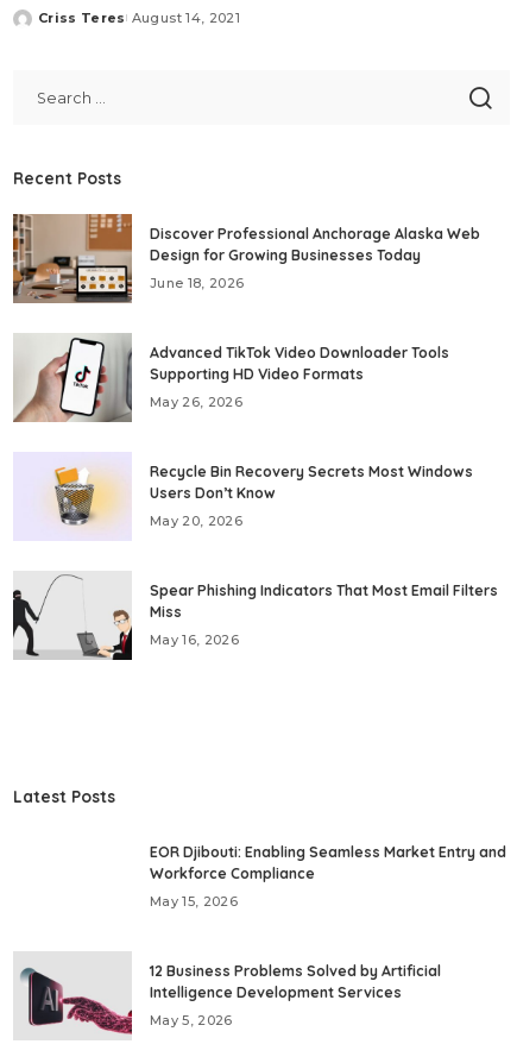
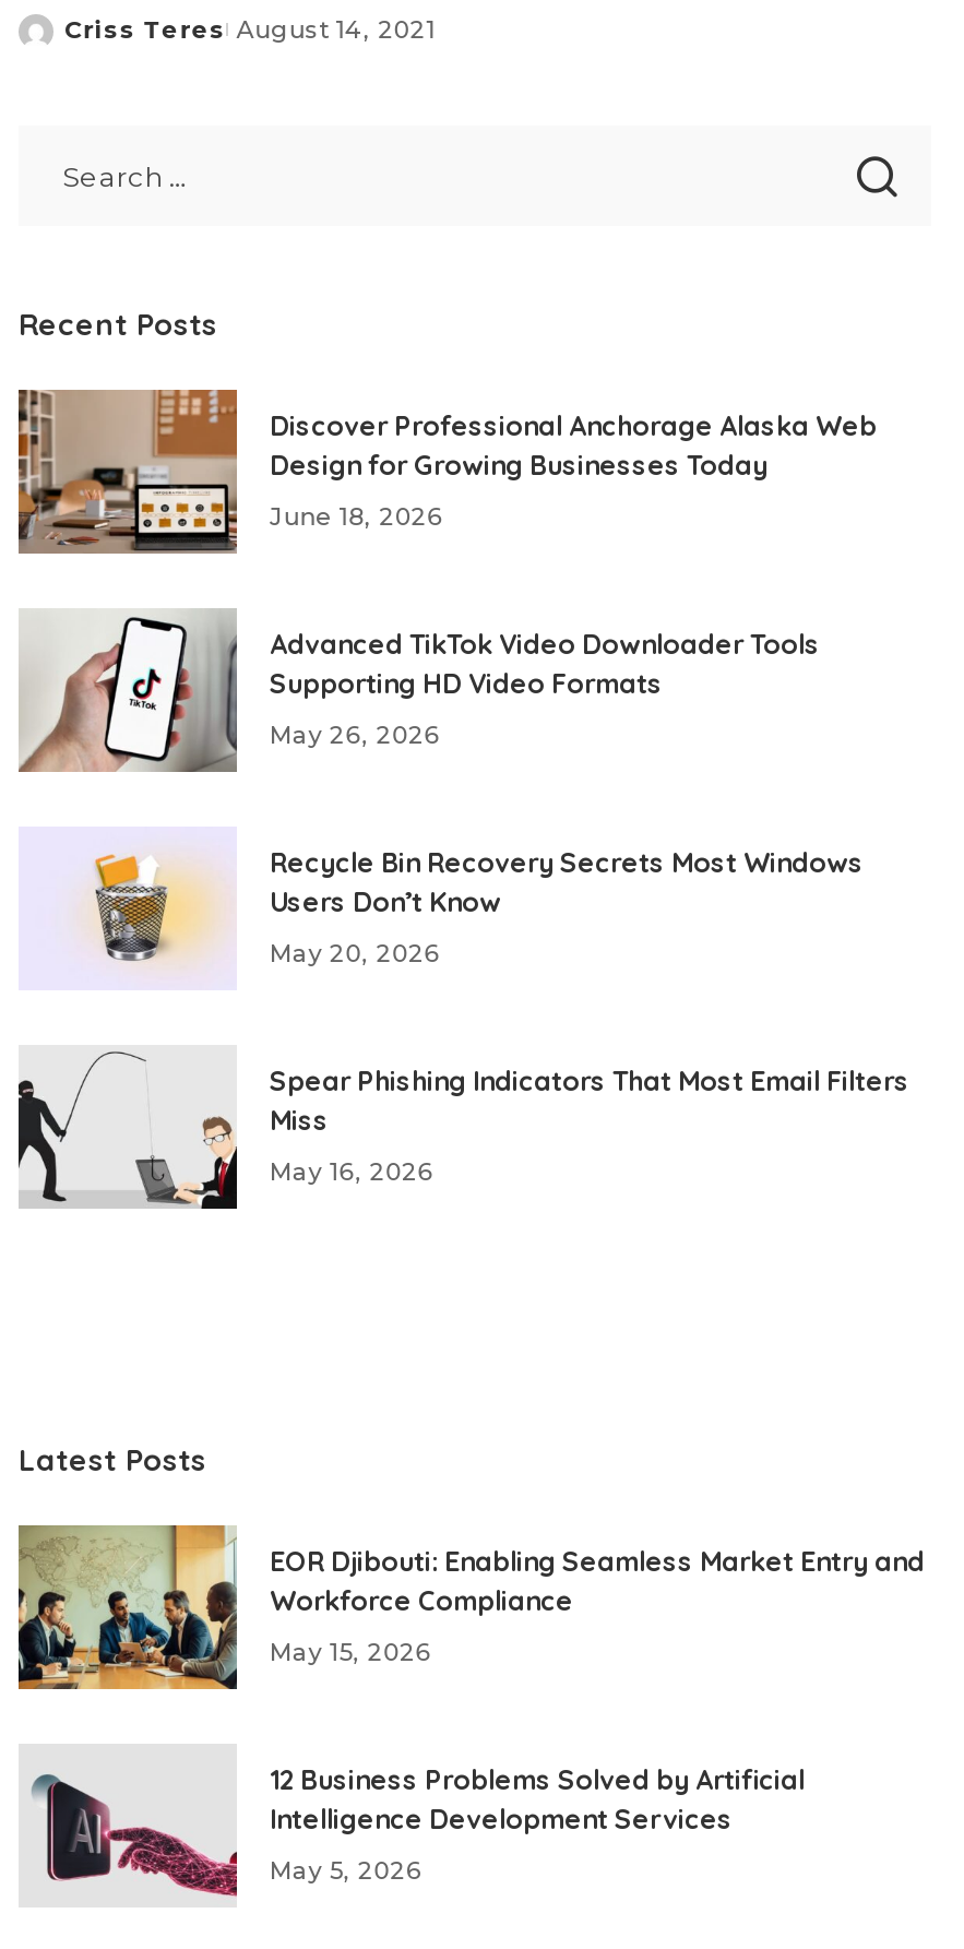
+ [image]
